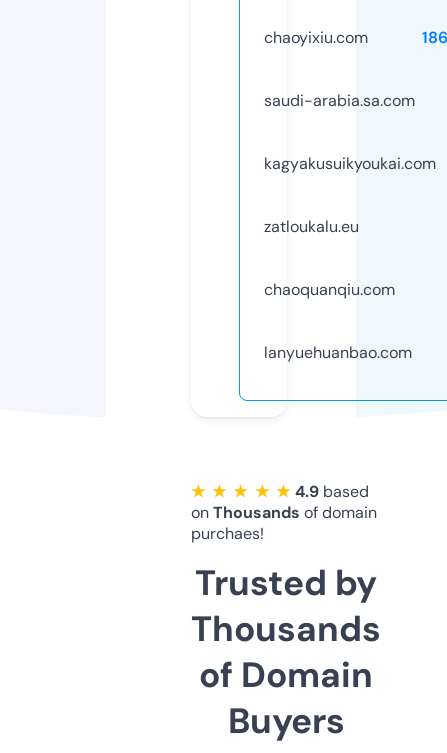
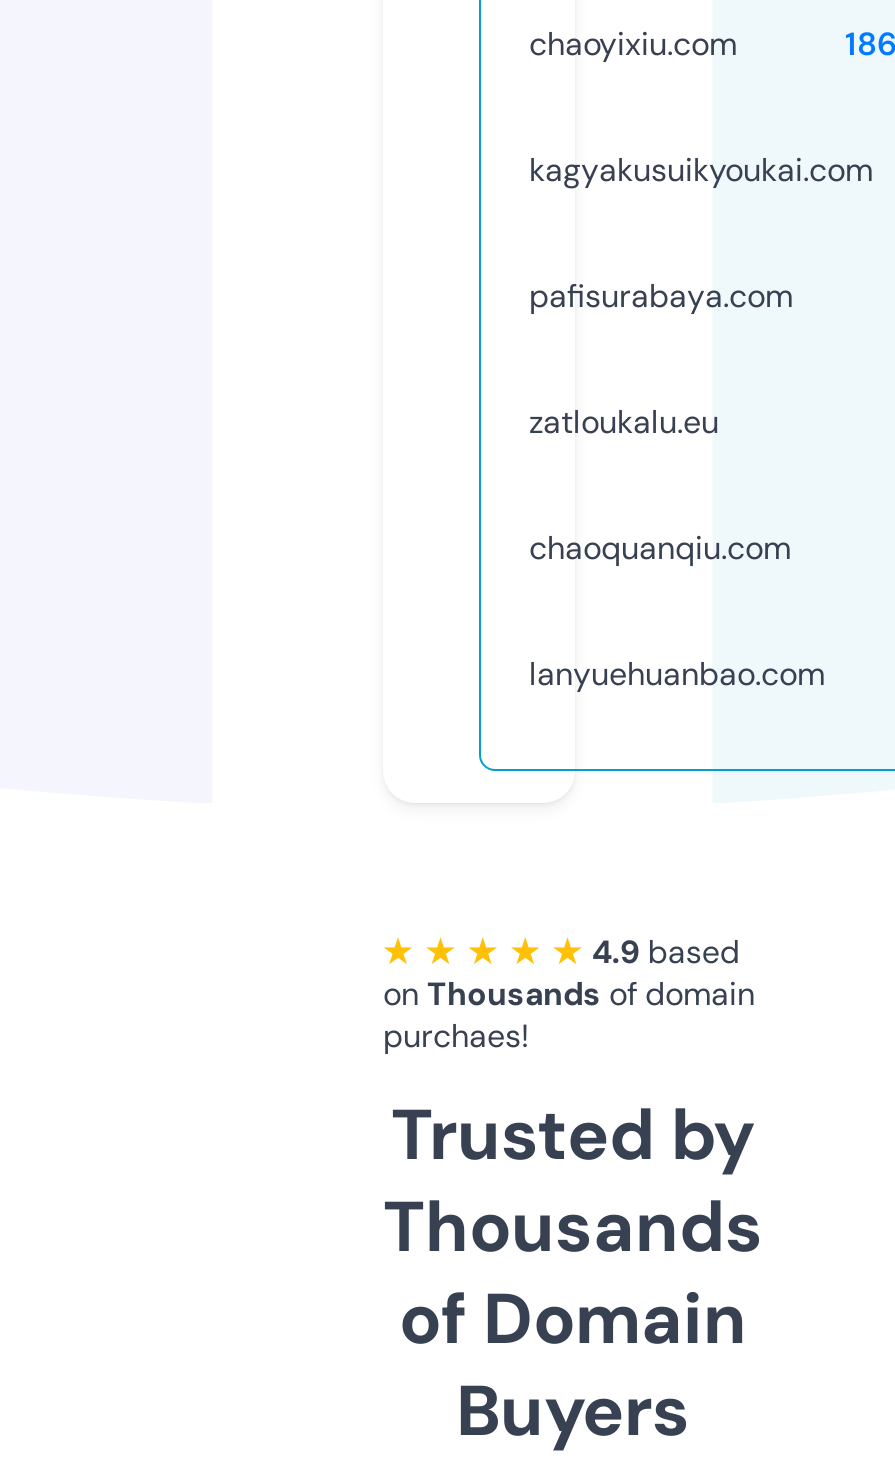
- saudi-arabia.sa.com

moved up: kagyakusuikyoukai.com

+ pafisurabaya.com
